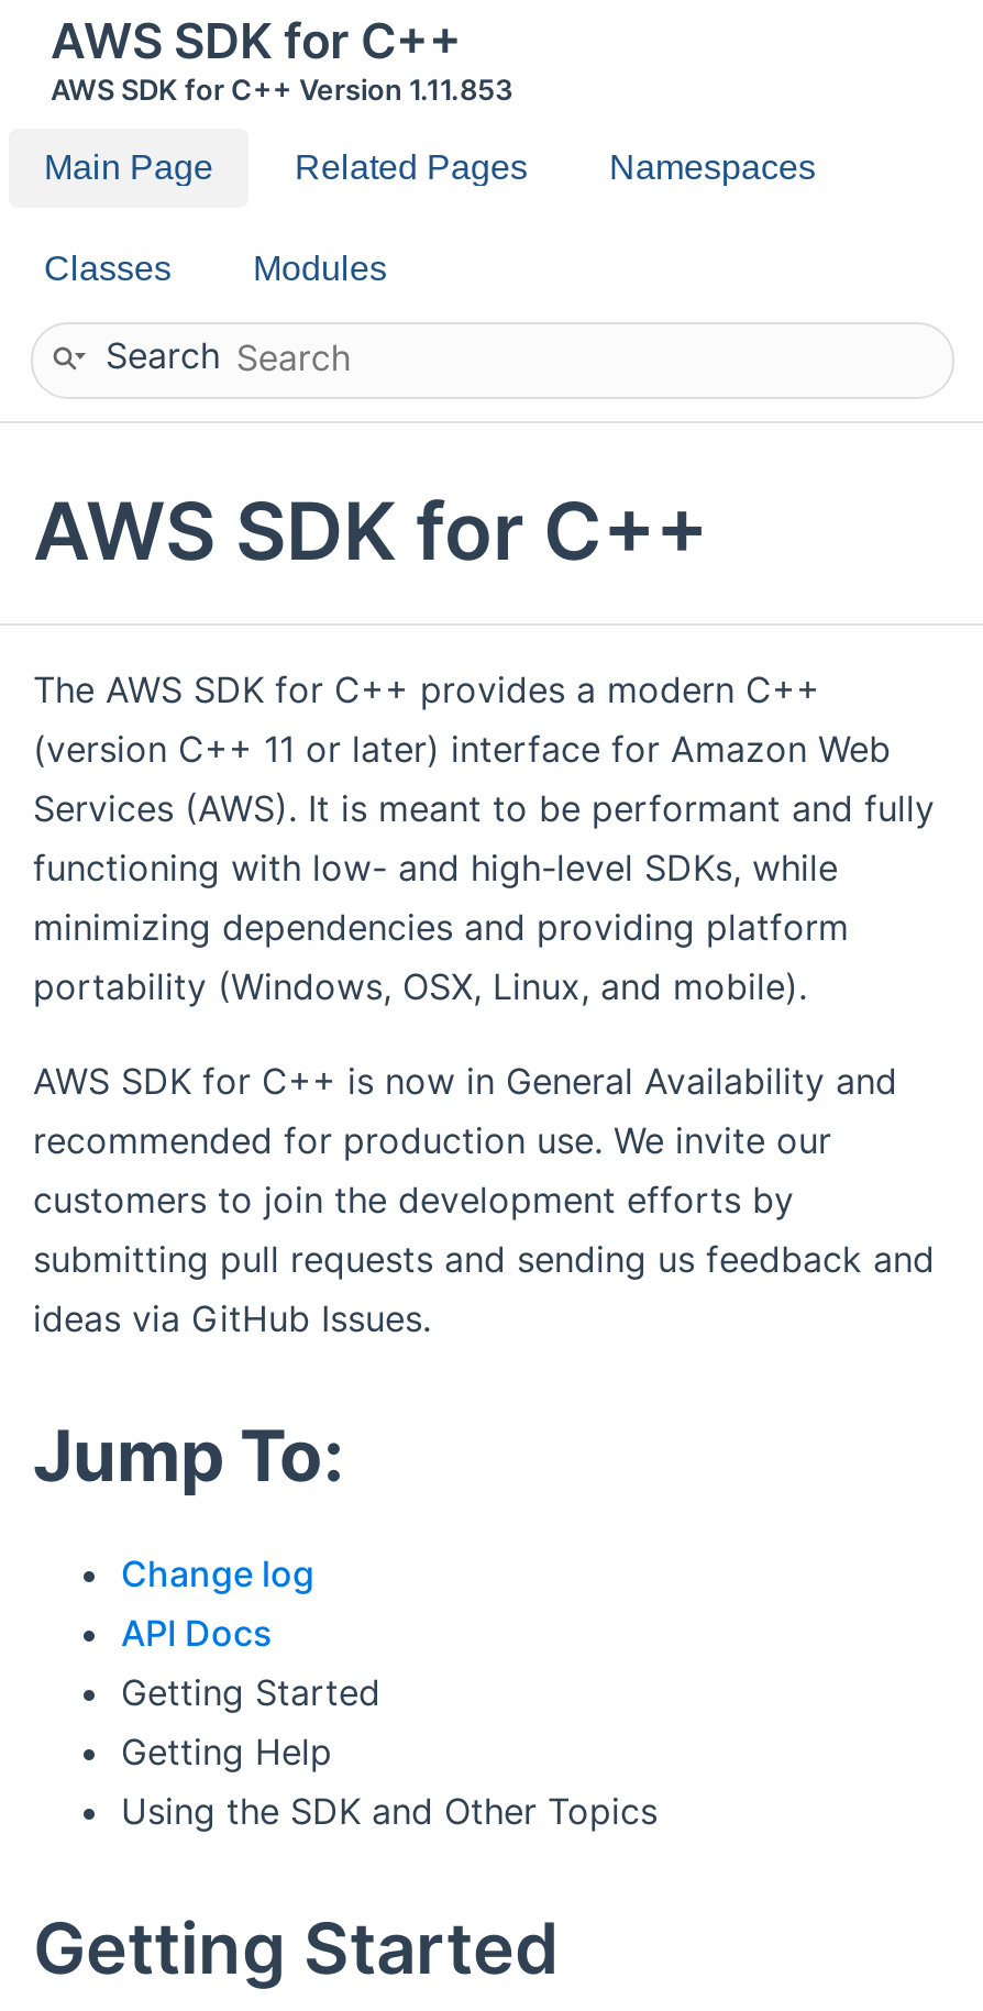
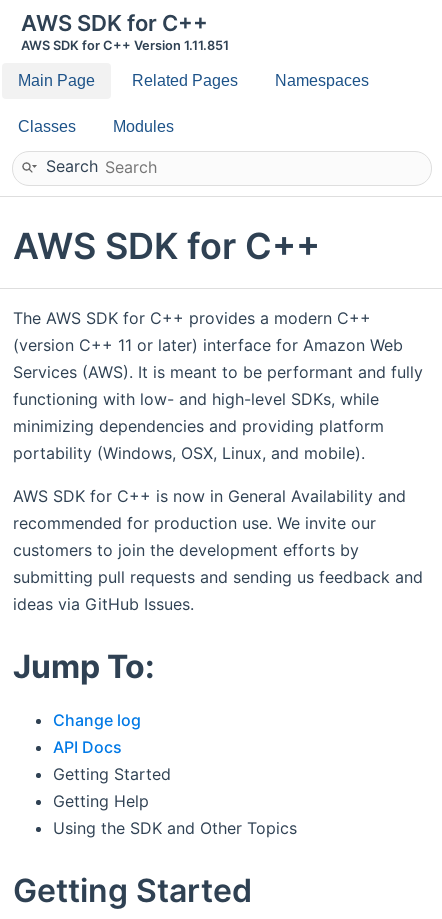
- AWS SDK for C++ Version 1.11.853
+ AWS SDK for C++ Version 1.11.851
